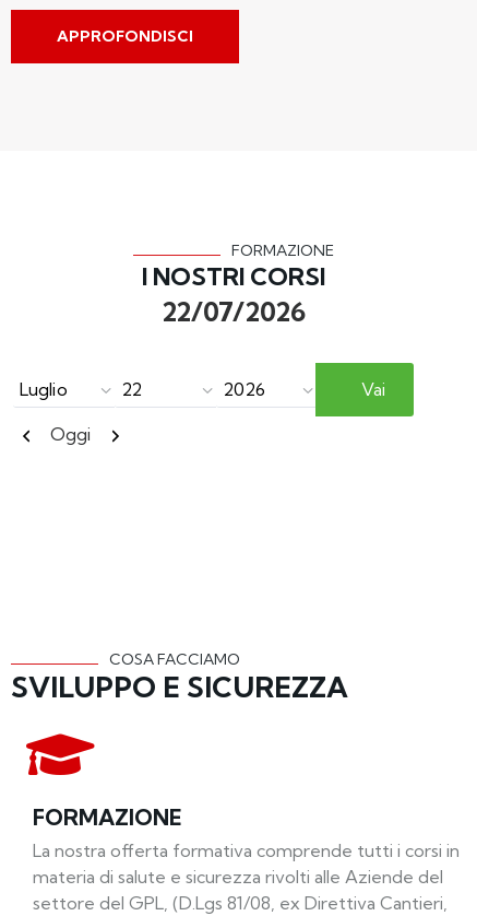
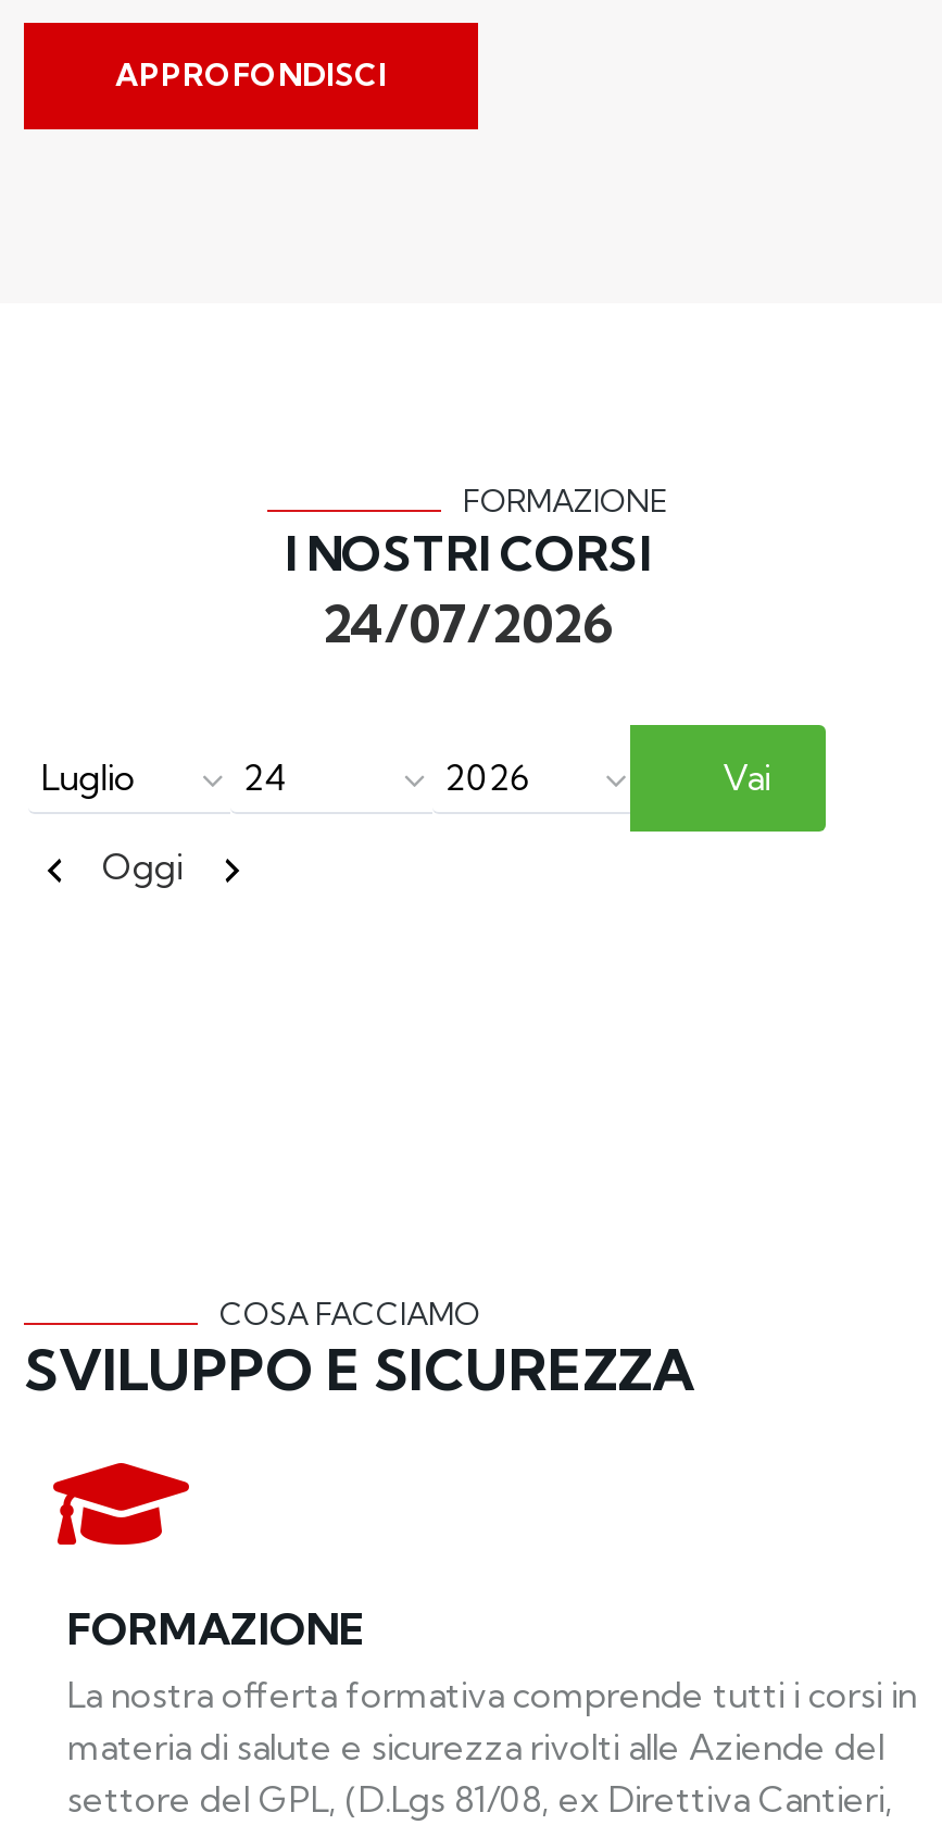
- 22/07/2026
+ 24/07/2026
